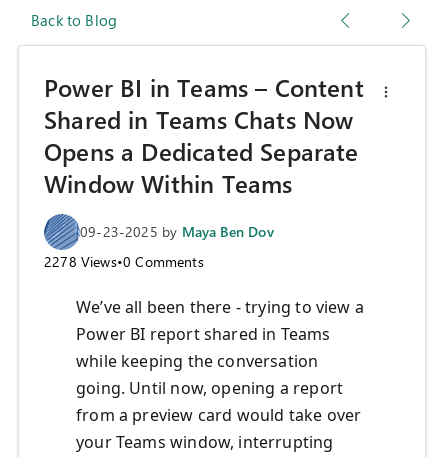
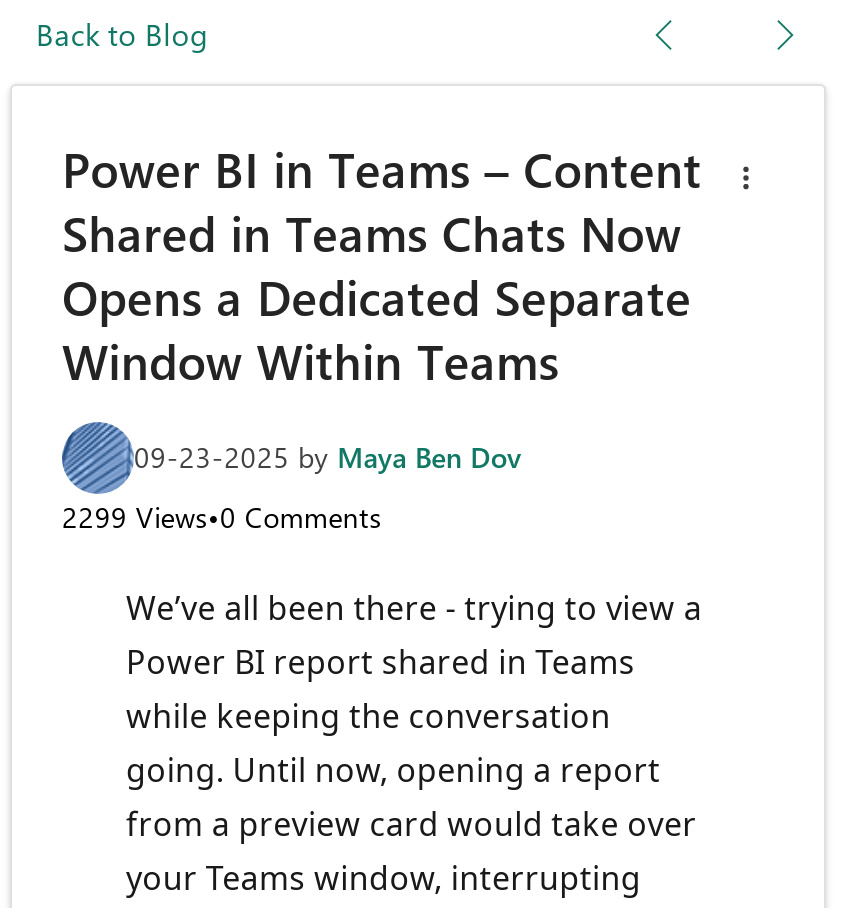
- 2278 Views•0 Comments
+ 2299 Views•0 Comments
